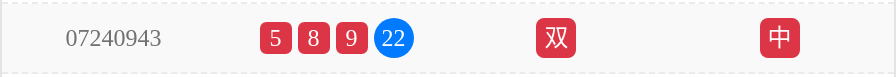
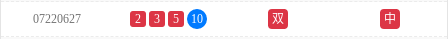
- 07240943
+ 07220627
+ 2
+ 3

- 8
- 9
- 22
+ 10
